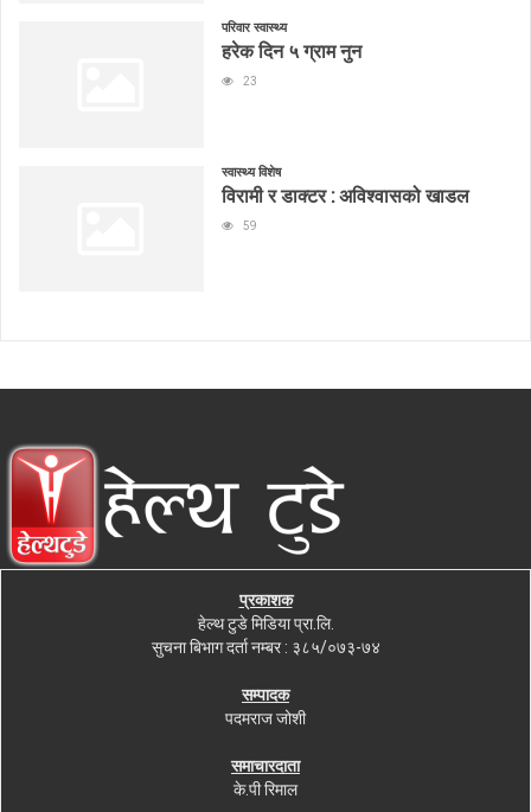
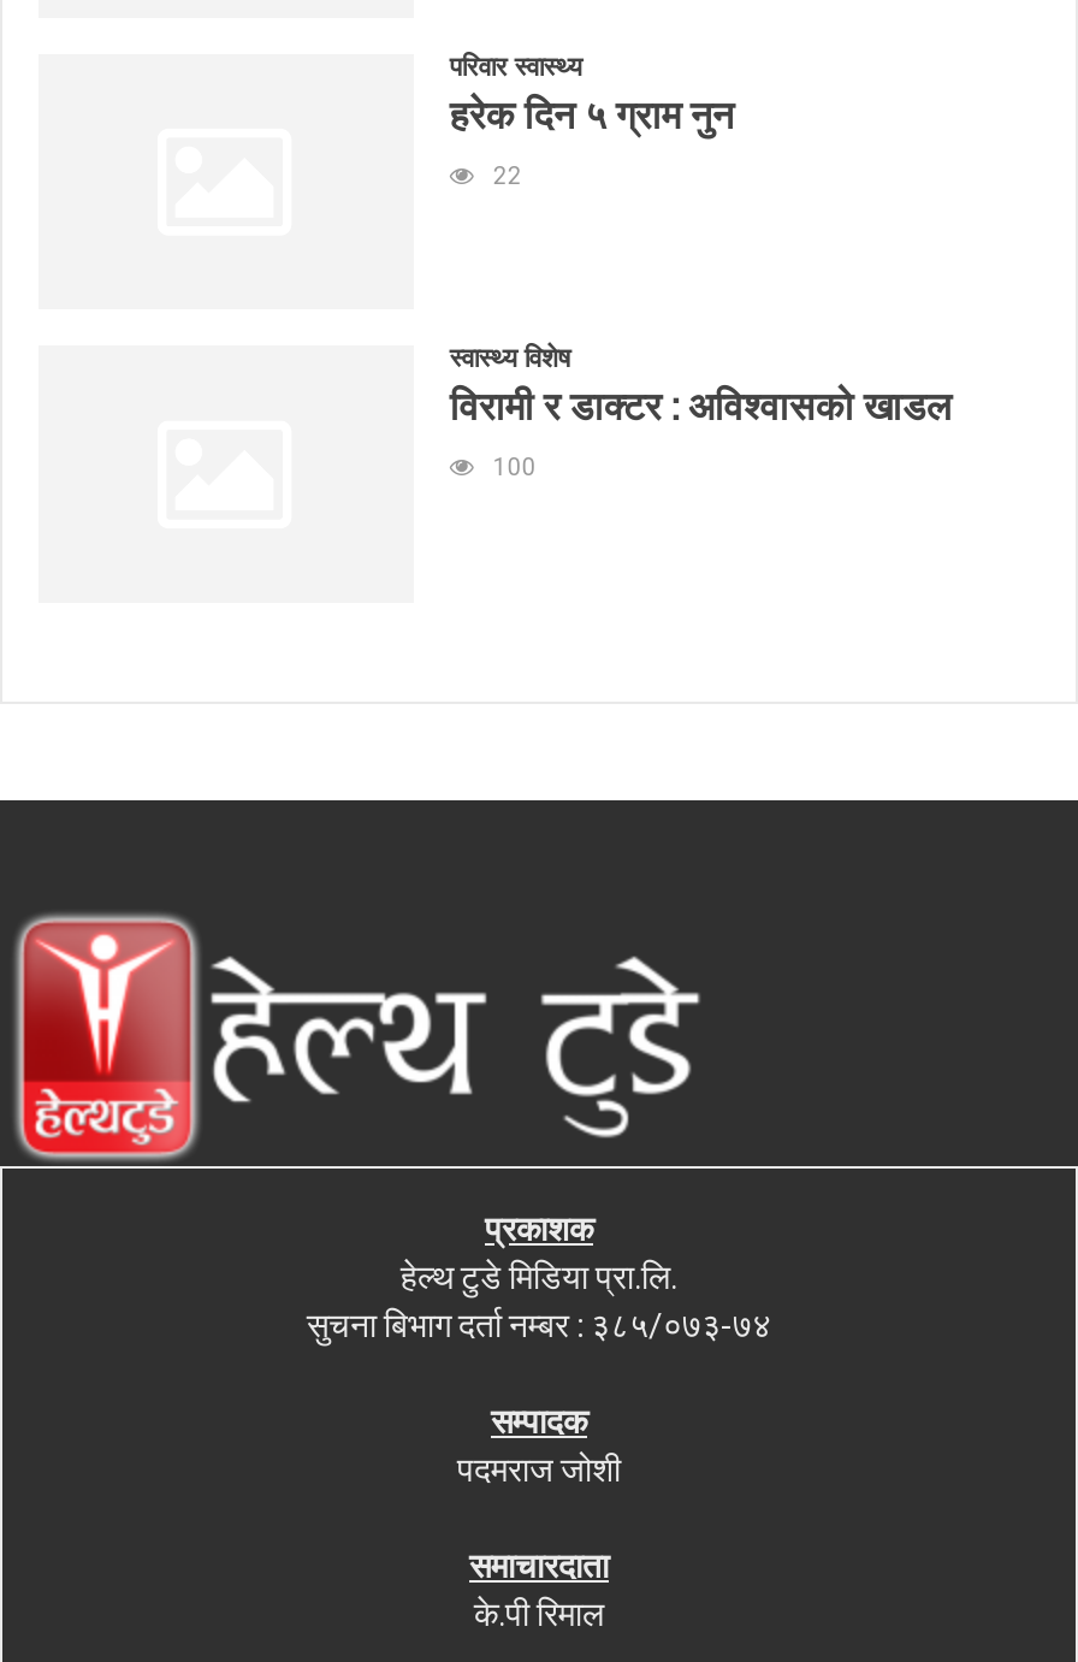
- 23
+ 22

- 59
+ 100
